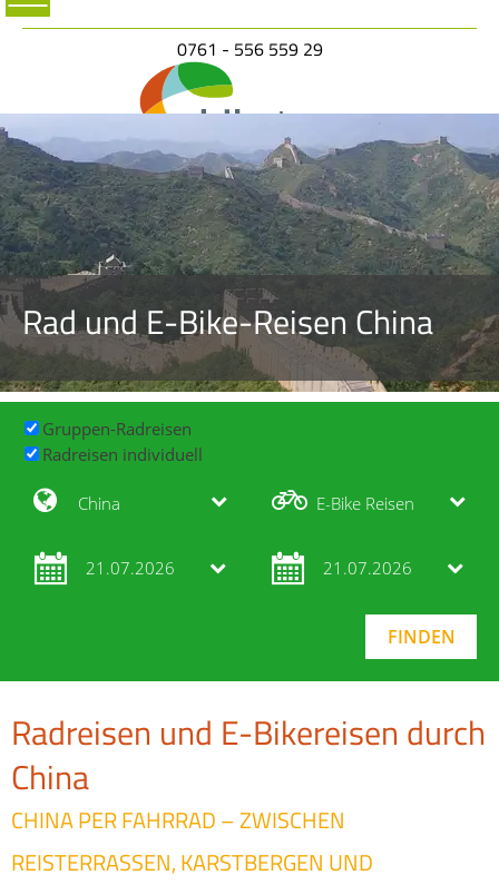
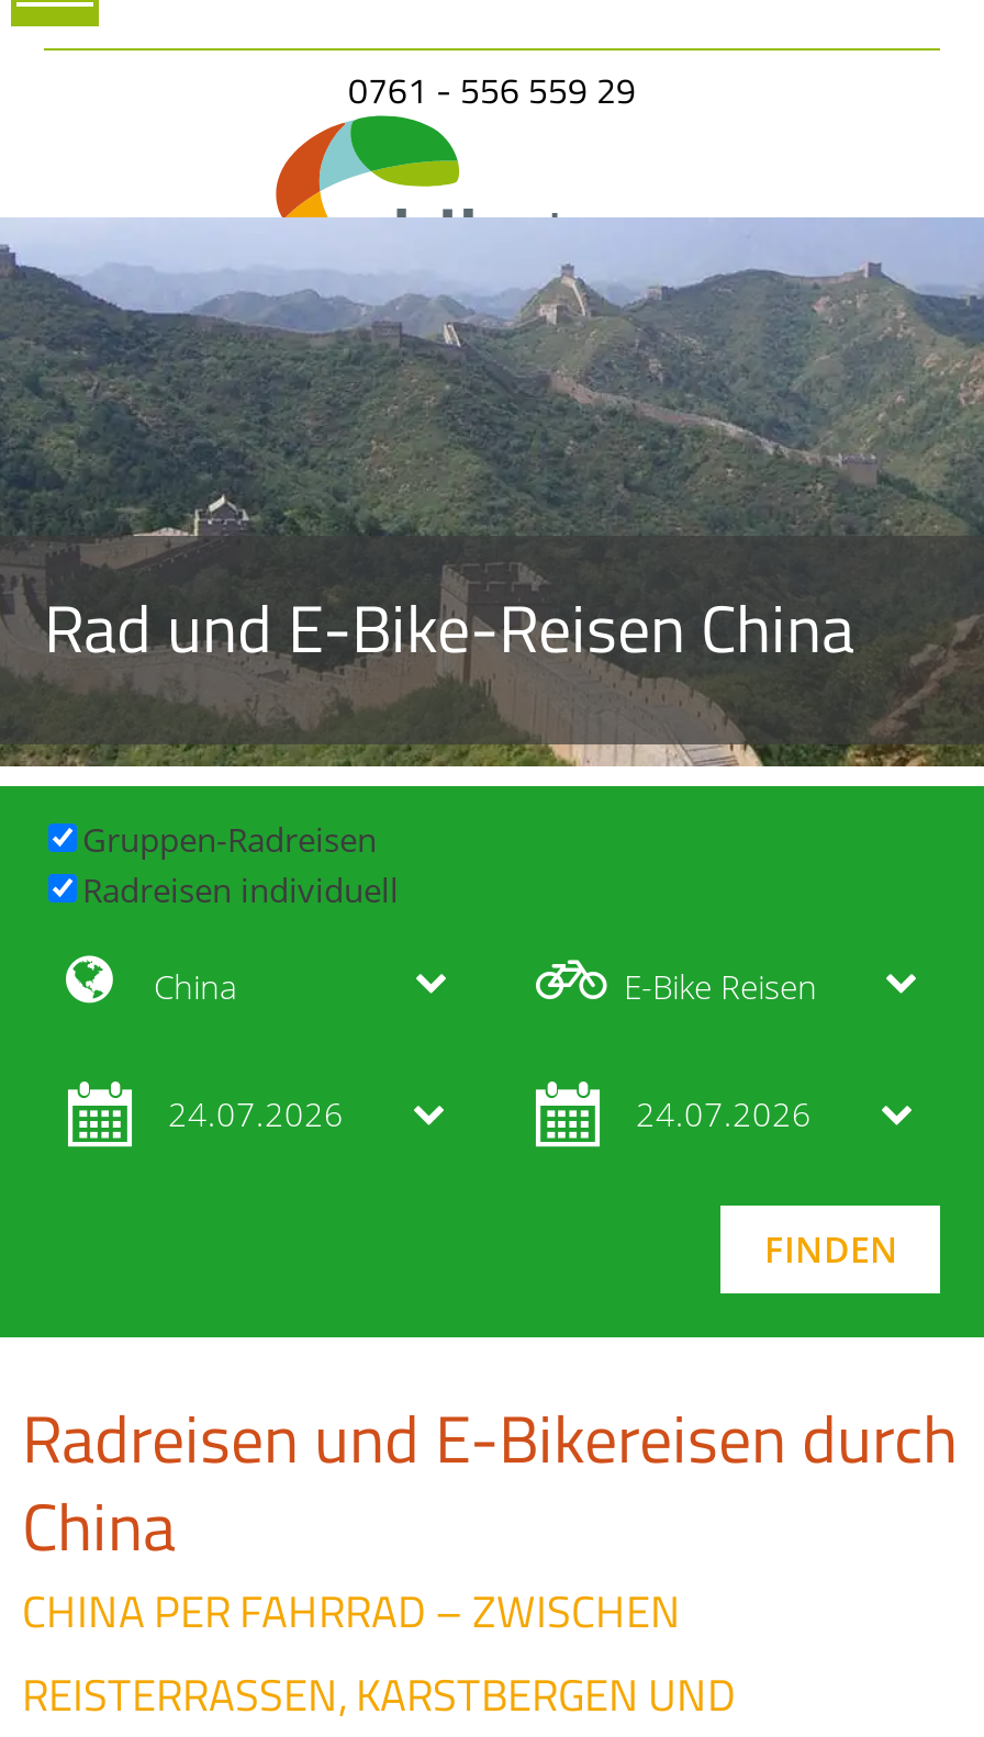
- 21.07.2026
+ 24.07.2026

- 21.07.2026
+ 24.07.2026
